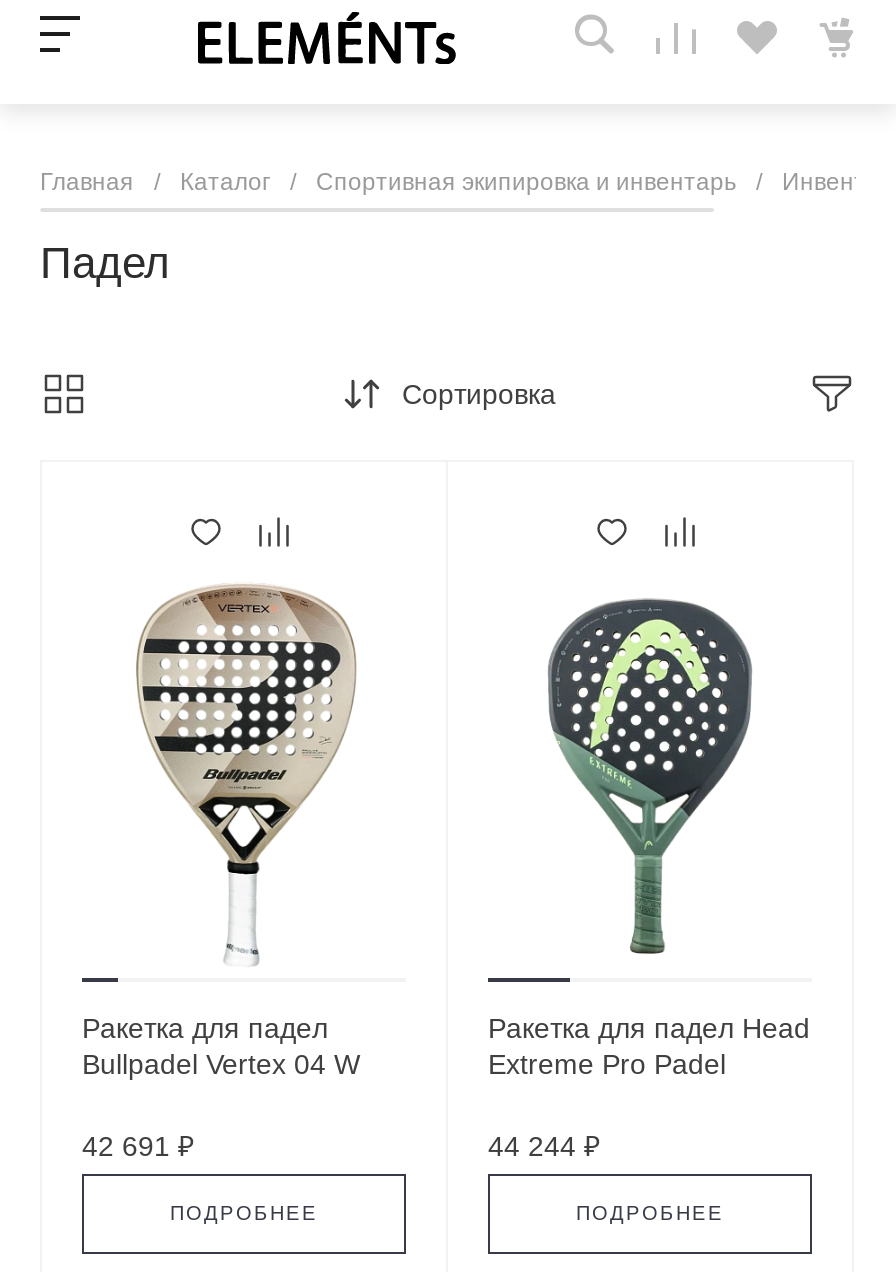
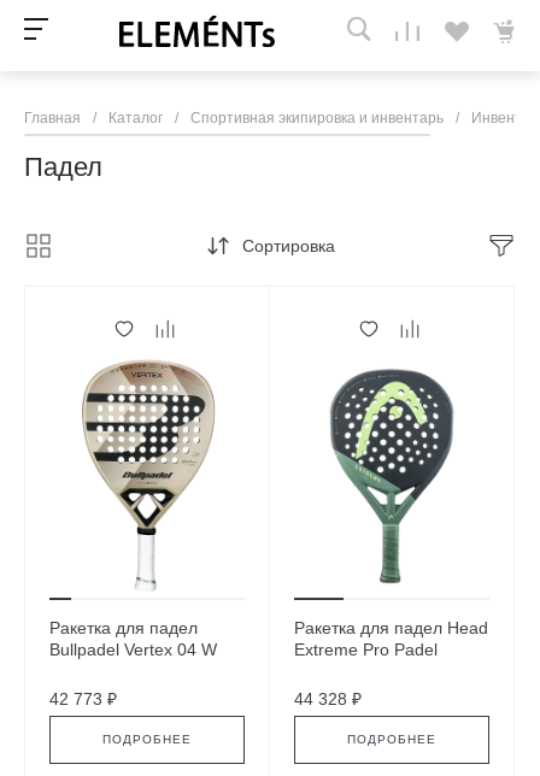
- 42 691 ₽
+ 42 773 ₽

- 44 244 ₽
+ 44 328 ₽
